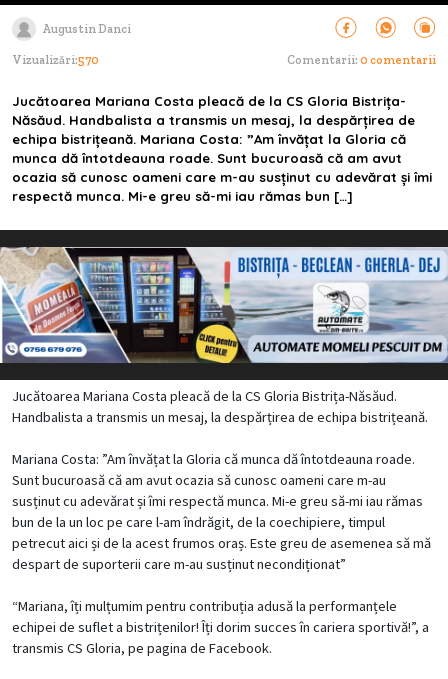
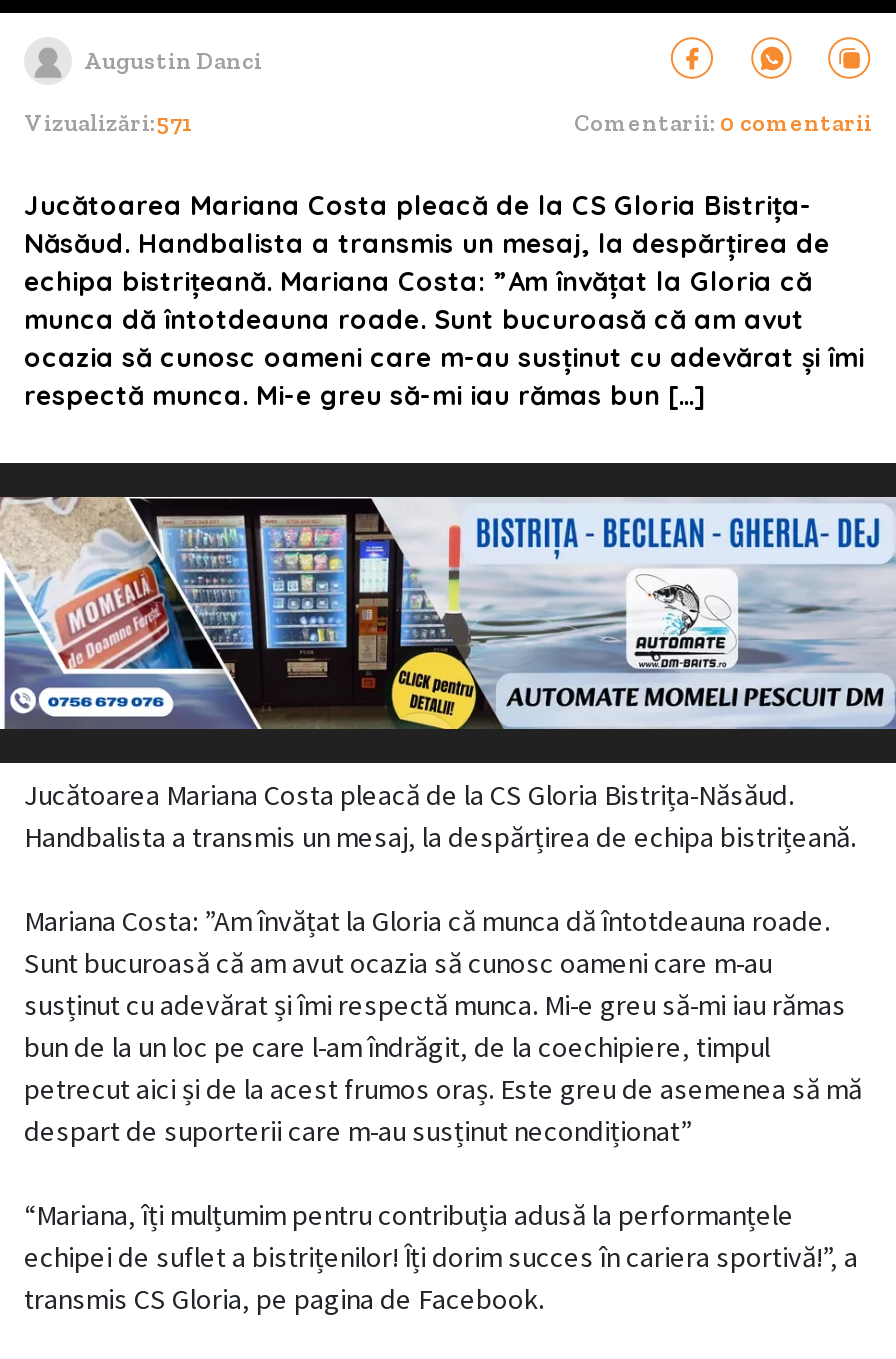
- Vizualizări:570
+ Vizualizări:571
